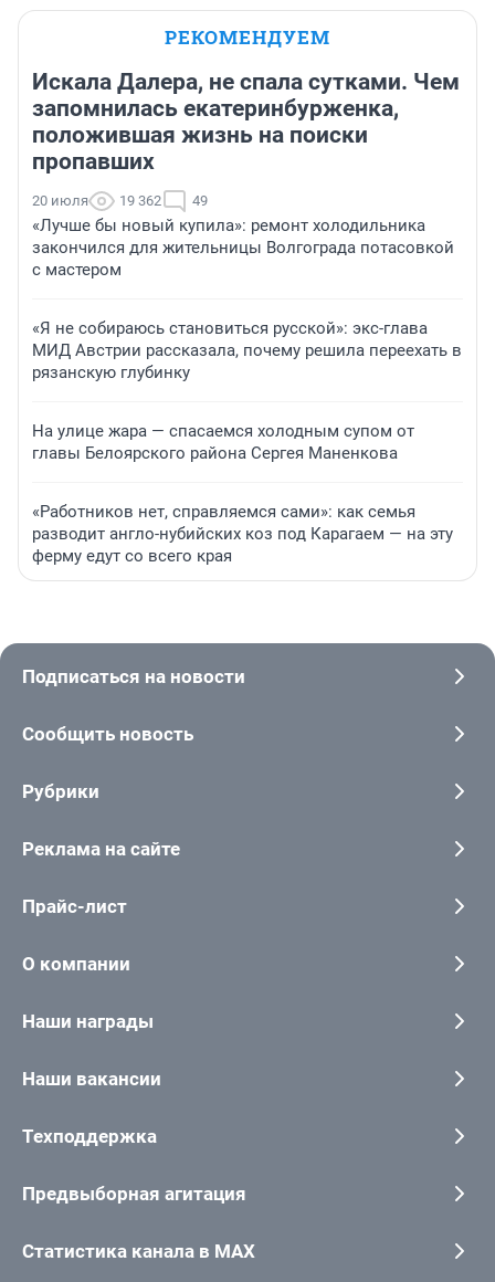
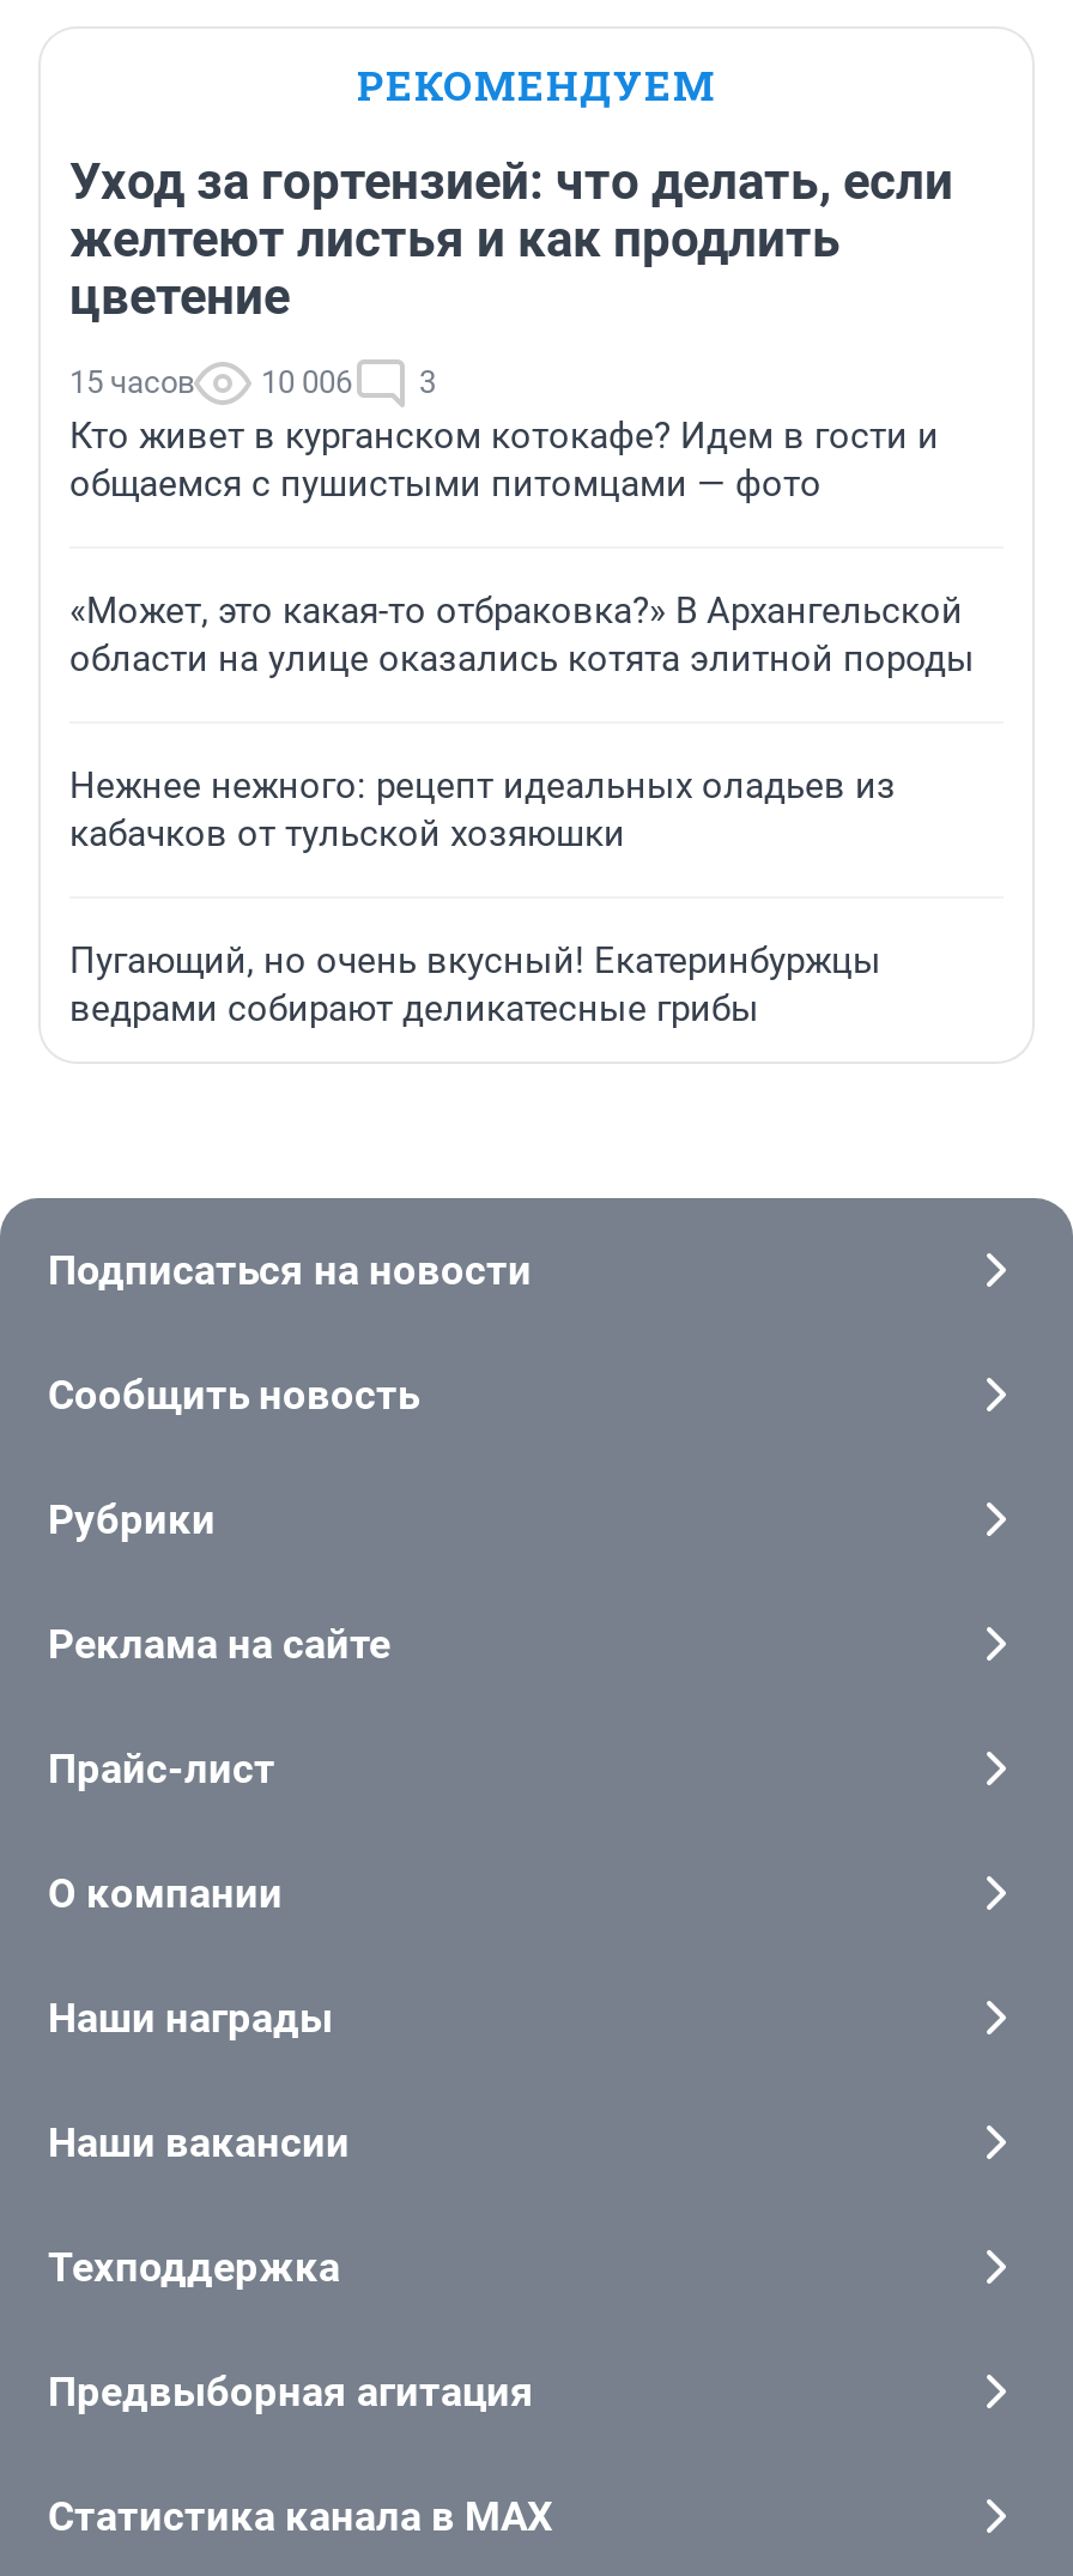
- Искала Далера, не спала сутками. Чем
- запомнилась екатеринбурженка,
- положившая жизнь на поиски
- пропавших
+ Уход за гортензией: что делать, если
+ желтеют листья и как продлить
+ цветение

- 20 июля
- 19 362
- 49
- «Лучше бы новый купила»: ремонт холодильника
- закончился для жительницы Волгограда потасовкой
- с мастером
+ 15 часов
+ 10 006
+ 3
+ Кто живет в курганском котокафе? Идем в гости и
+ общаемся с пушистыми питомцами — фото

- «Я не собираюсь становиться русской»: экс-глава
- МИД Австрии рассказала, почему решила переехать в
- рязанскую глубинку
+ «Может, это какая-то отбраковка?» В Архангельской
+ области на улице оказались котята элитной породы

- На улице жара — спасаемся холодным супом от
- главы Белоярского района Сергея Маненкова
+ Нежнее нежного: рецепт идеальных оладьев из
+ кабачков от тульской хозяюшки

- «Работников нет, справляемся сами»: как семья
- разводит англо-нубийских коз под Карагаем — на эту
- ферму едут со всего края
+ Пугающий, но очень вкусный! Екатеринбуржцы
+ ведрами собирают деликатесные грибы
